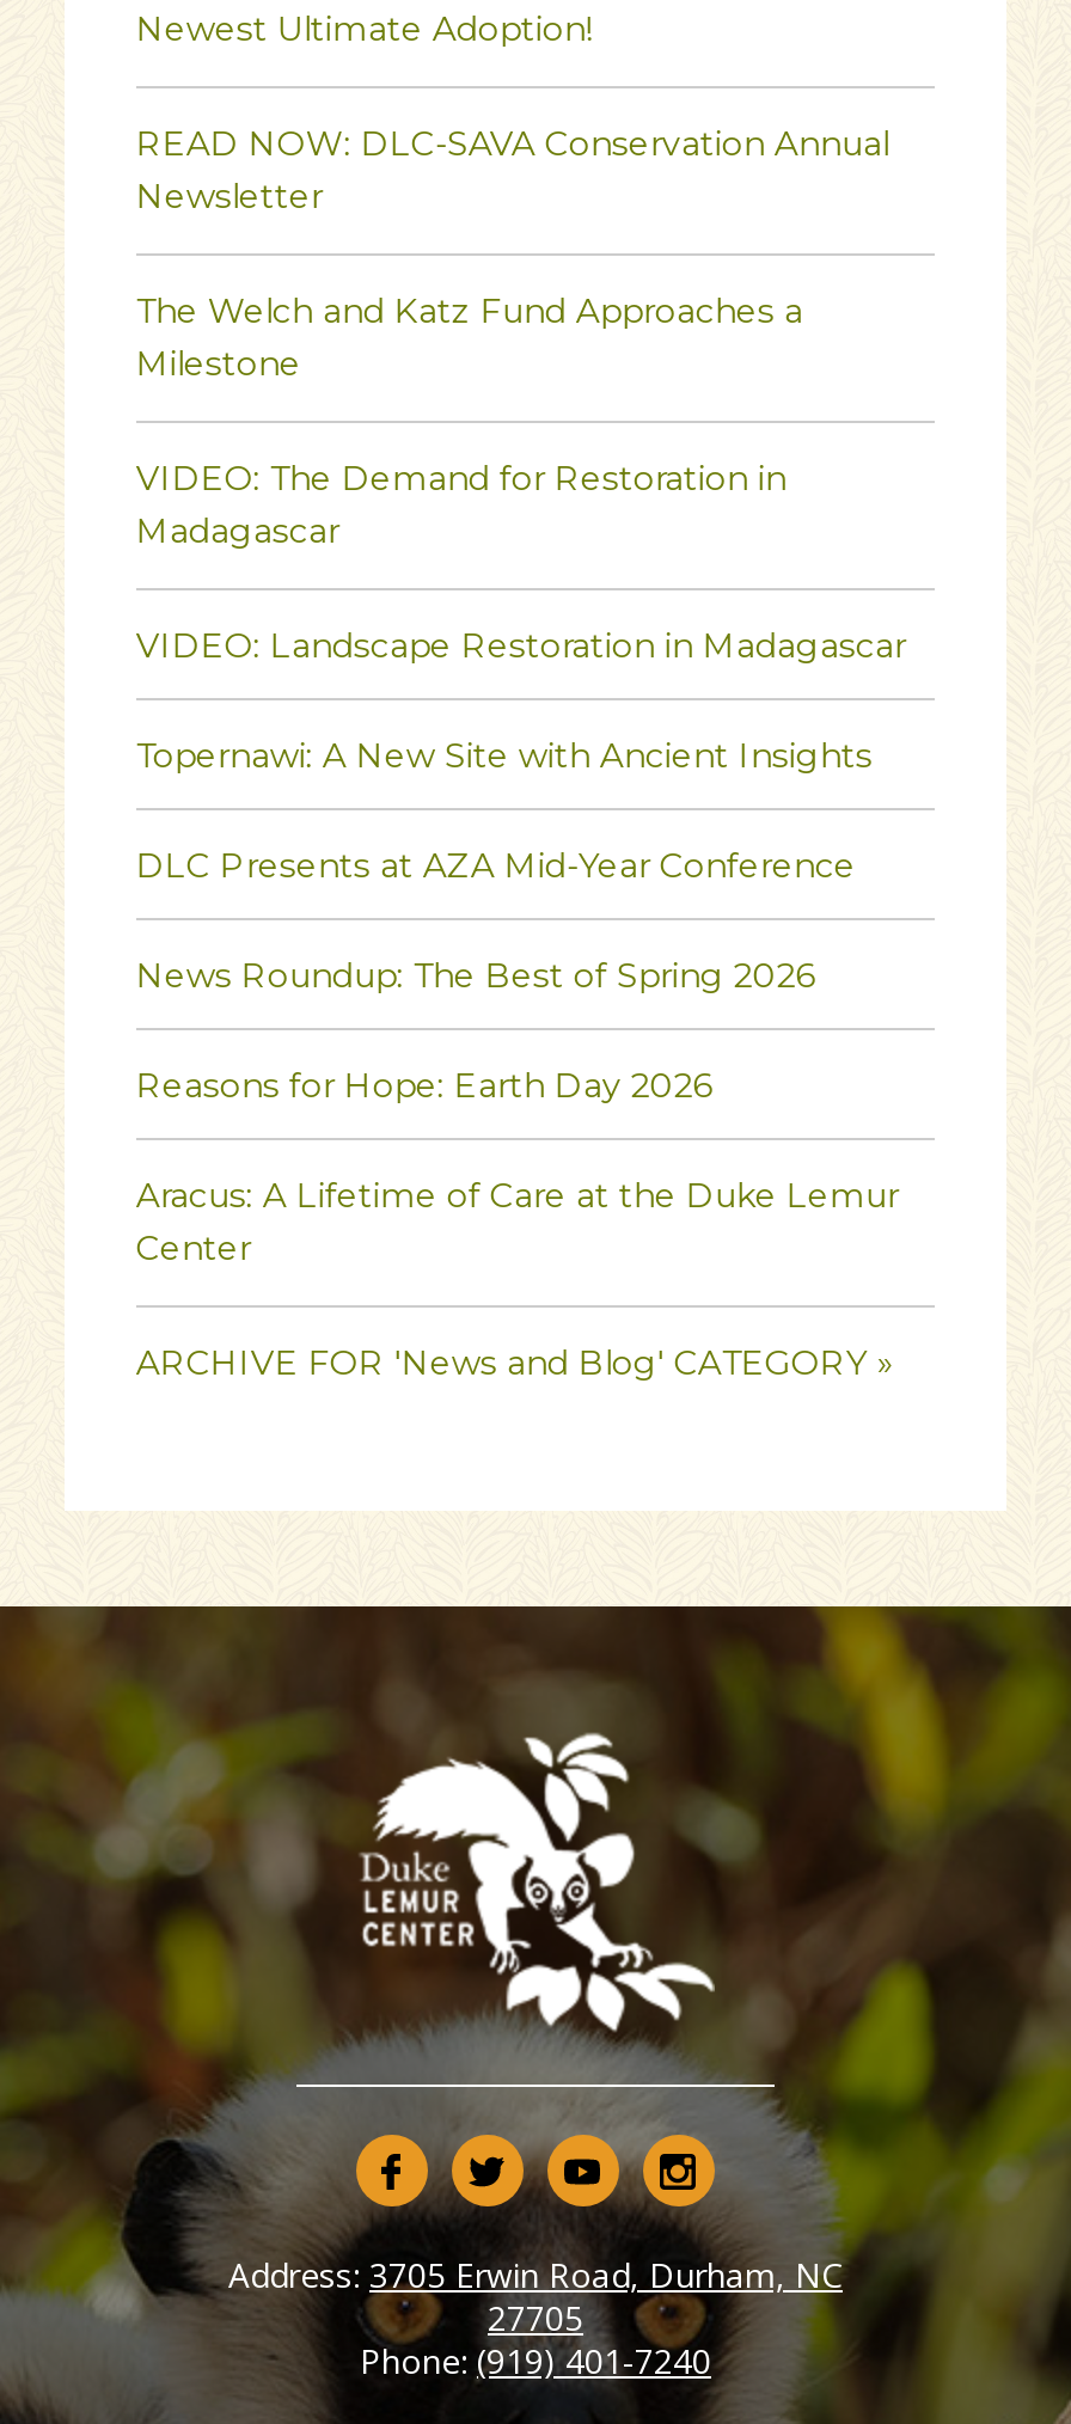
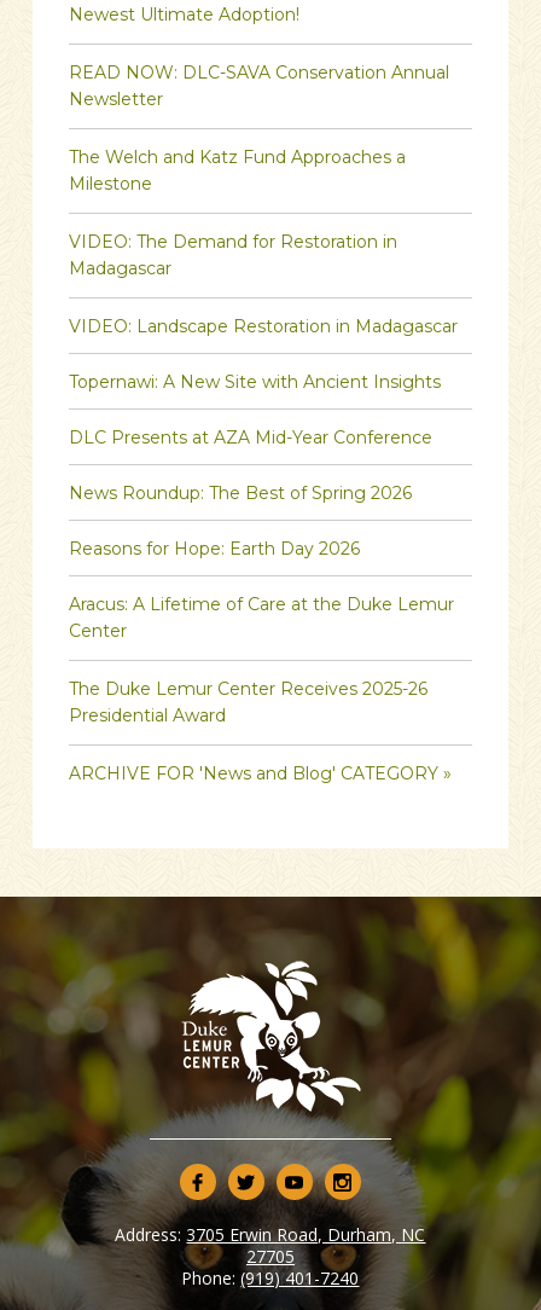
+ The Duke Lemur Center Receives 2025-26
+ Presidential Award
